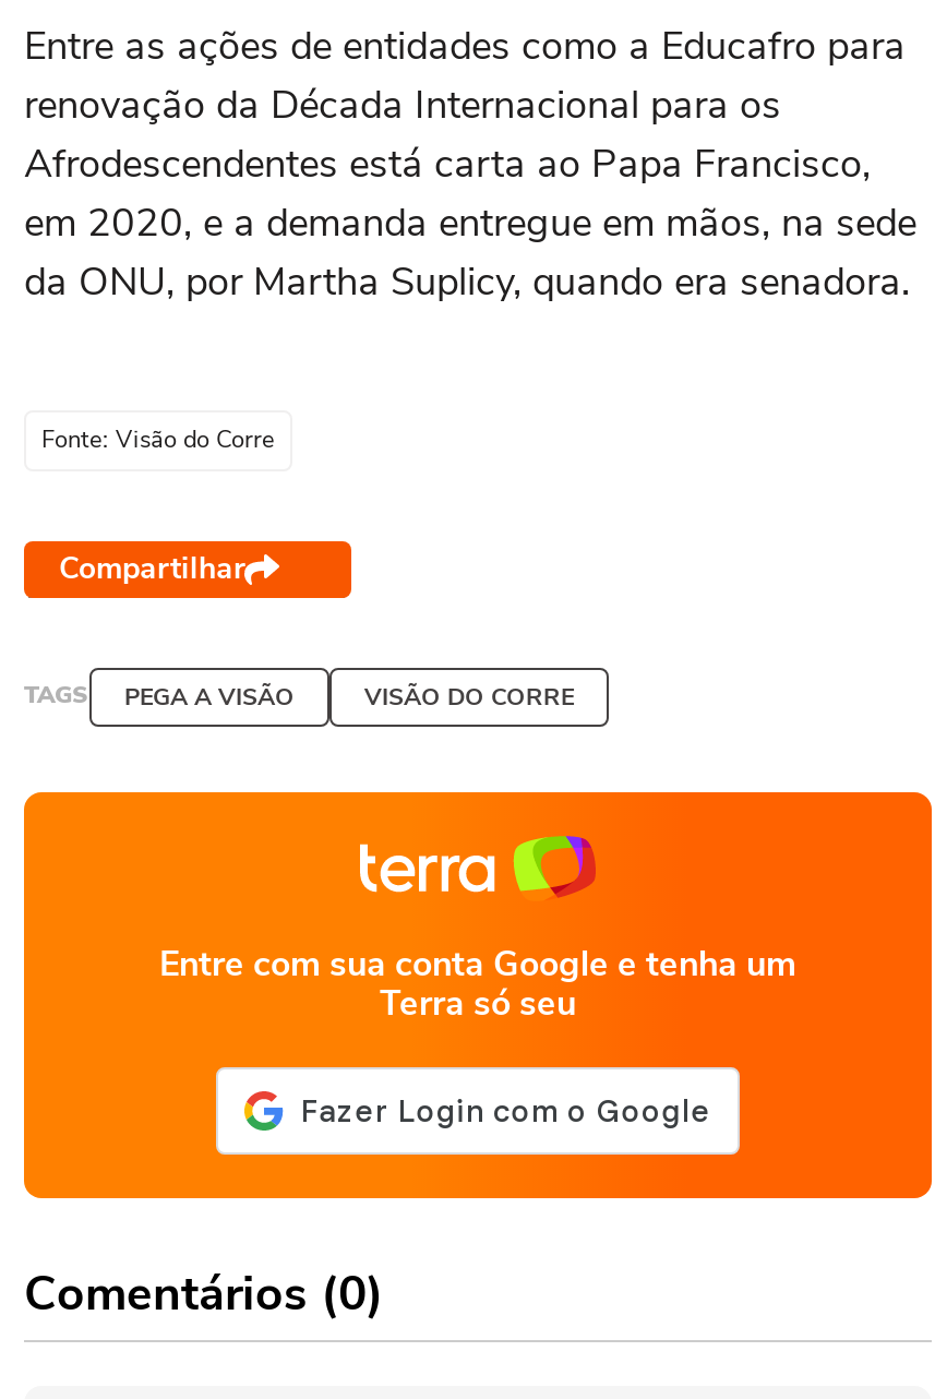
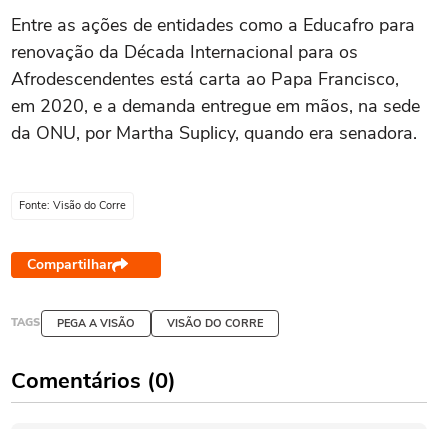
- [image]
- Entre com sua conta Google e tenha um
- Terra só seu
